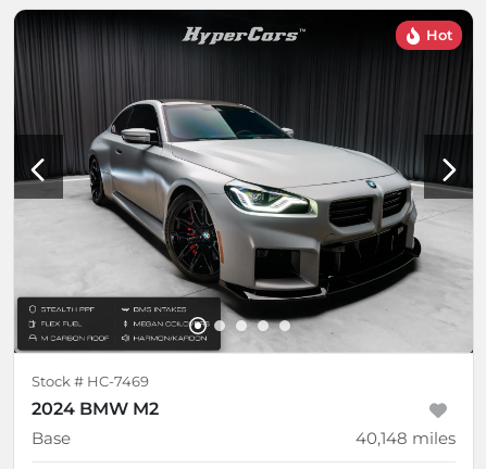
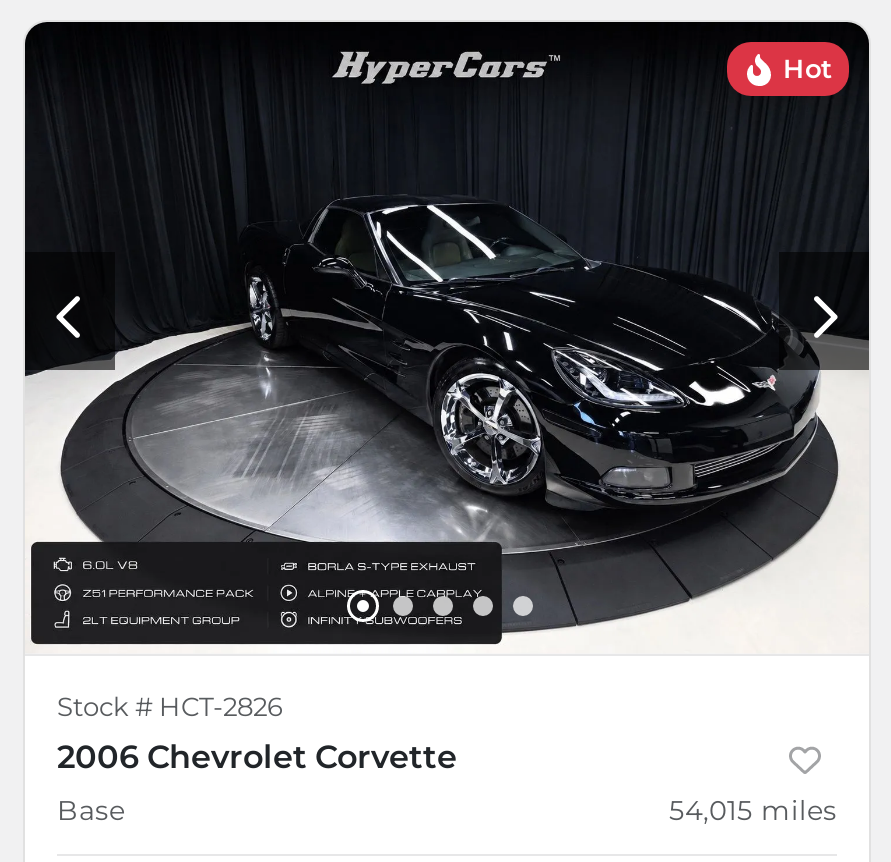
- [image]
- Stock #HC-7469
- 2024 BMW M2
+ [image]
+ Stock #HCT-2826
+ 2006 Chevrolet Corvette

- 40,148 miles
+ 54,015 miles
